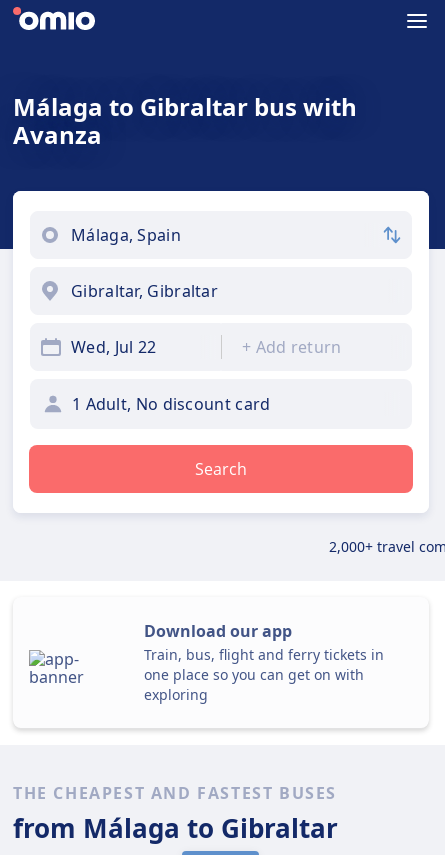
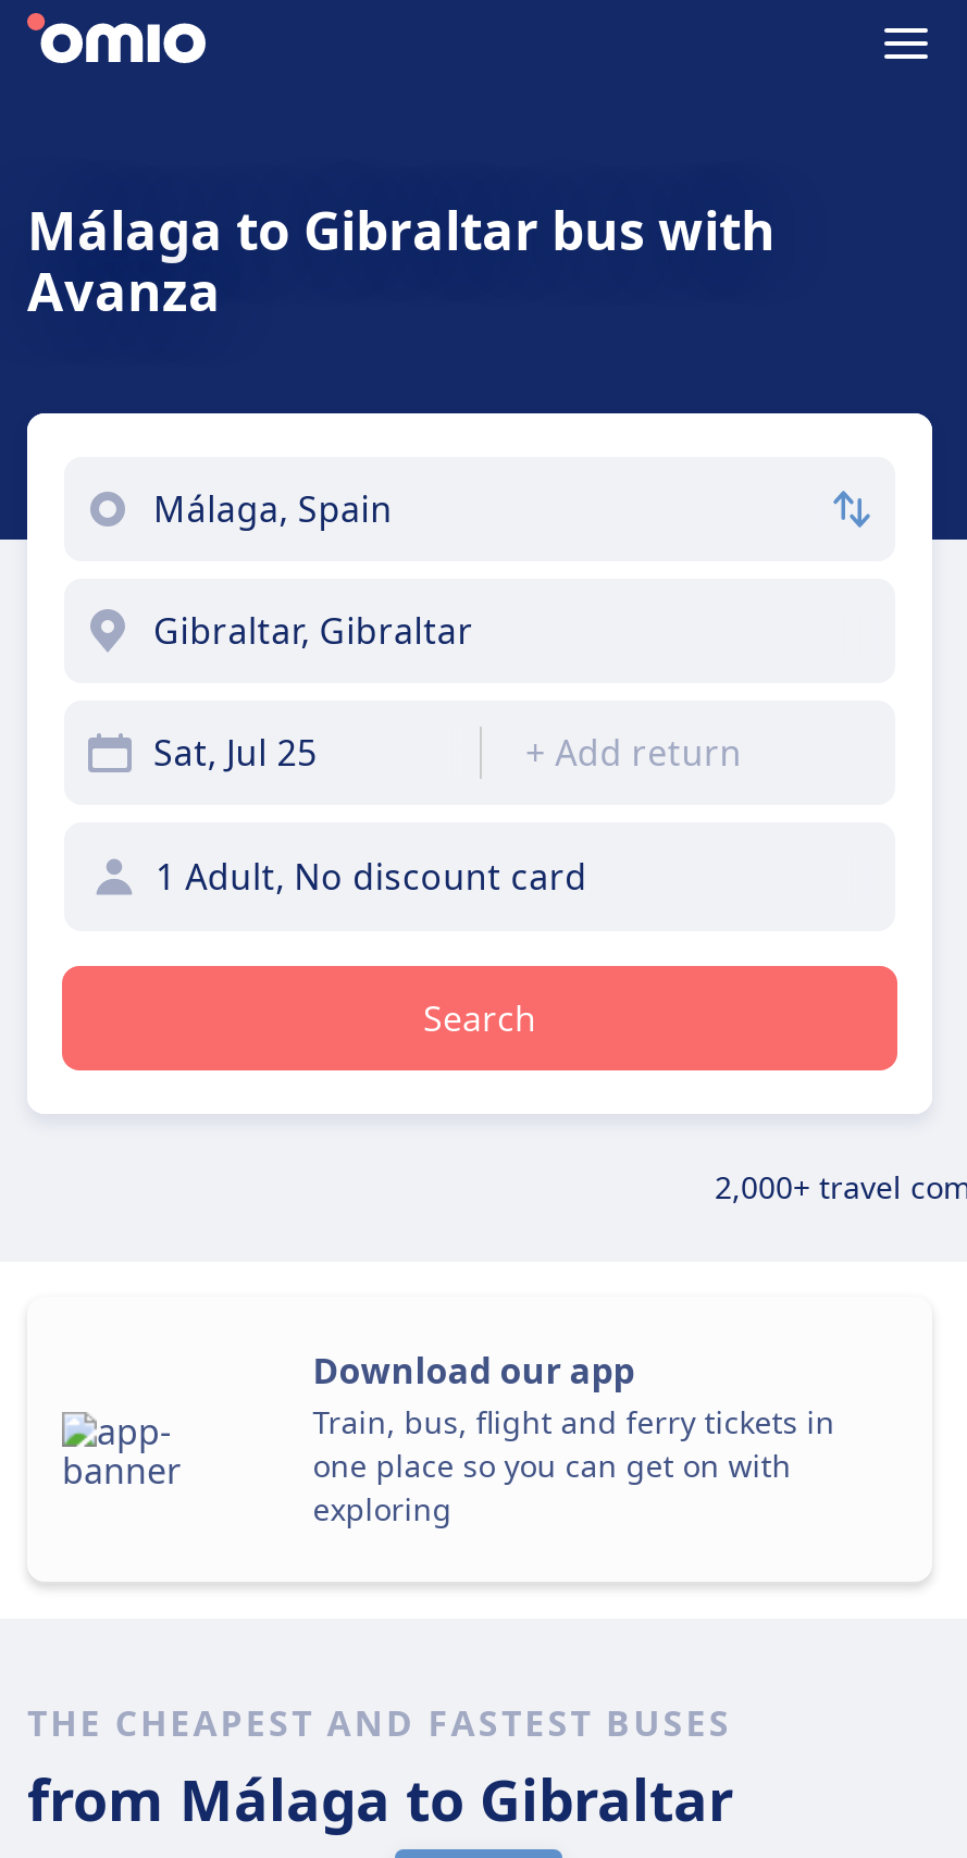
- Wed, Jul 22
+ Sat, Jul 25
